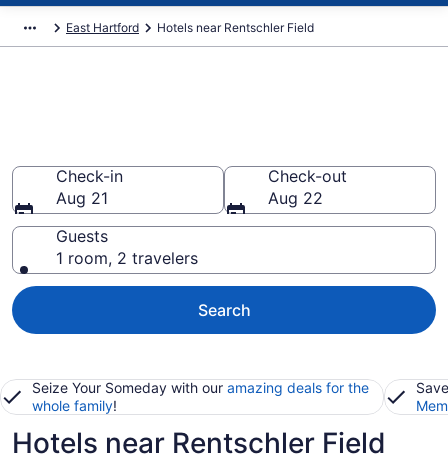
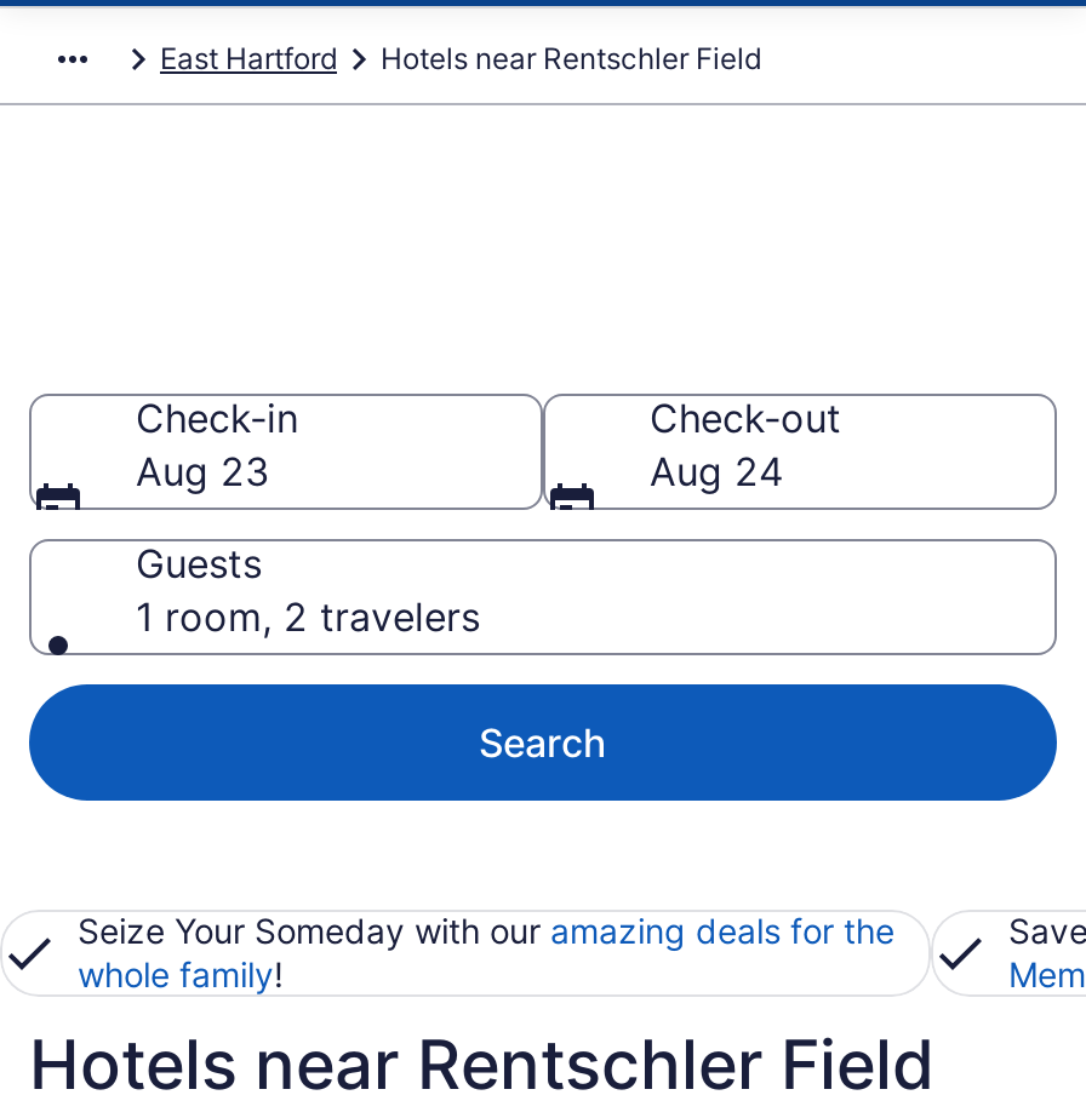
- Aug 21
+ Aug 23

- Aug 22
+ Aug 24
